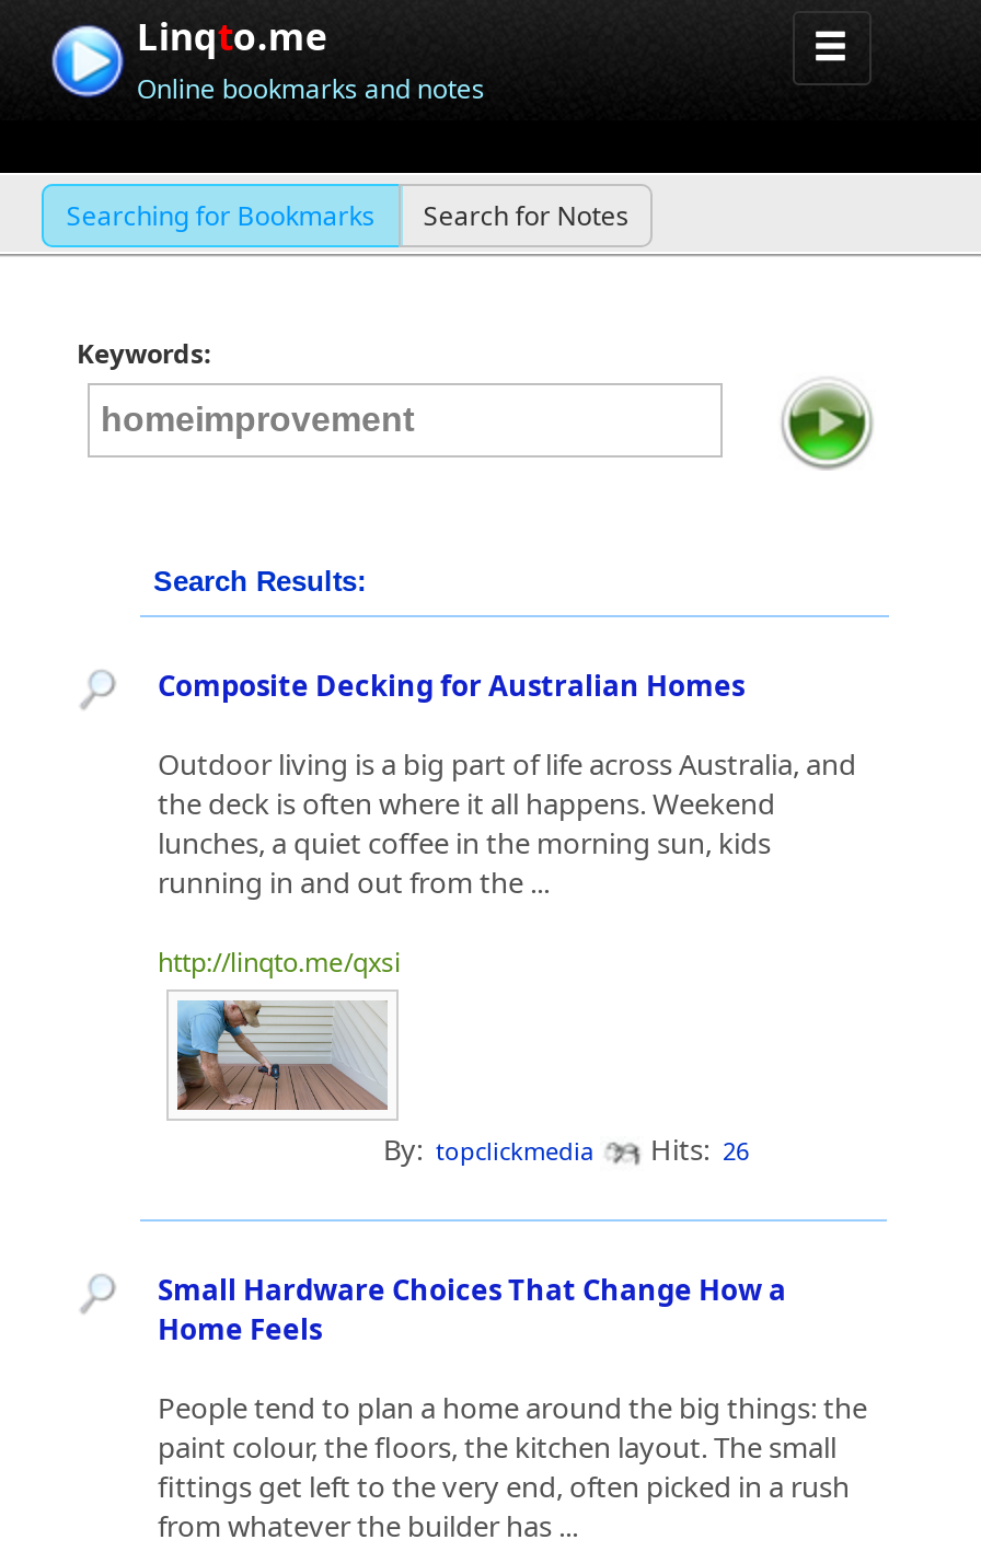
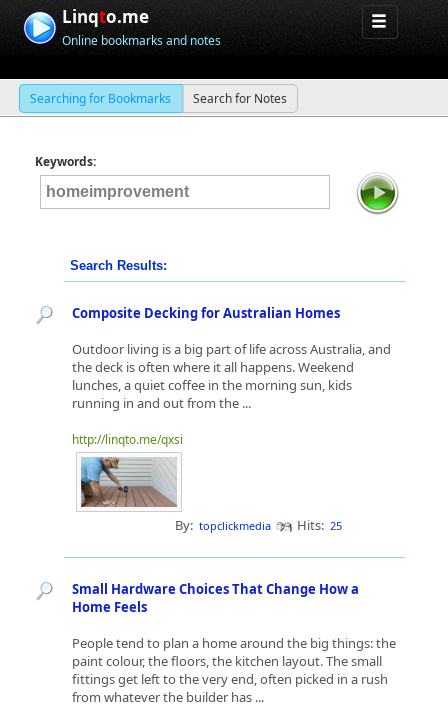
- By: topclickmedia Hits: 26
+ By: topclickmedia Hits: 25
